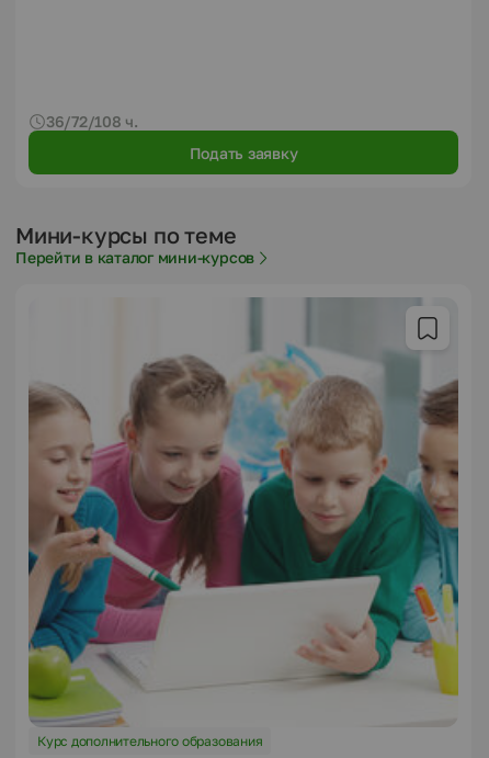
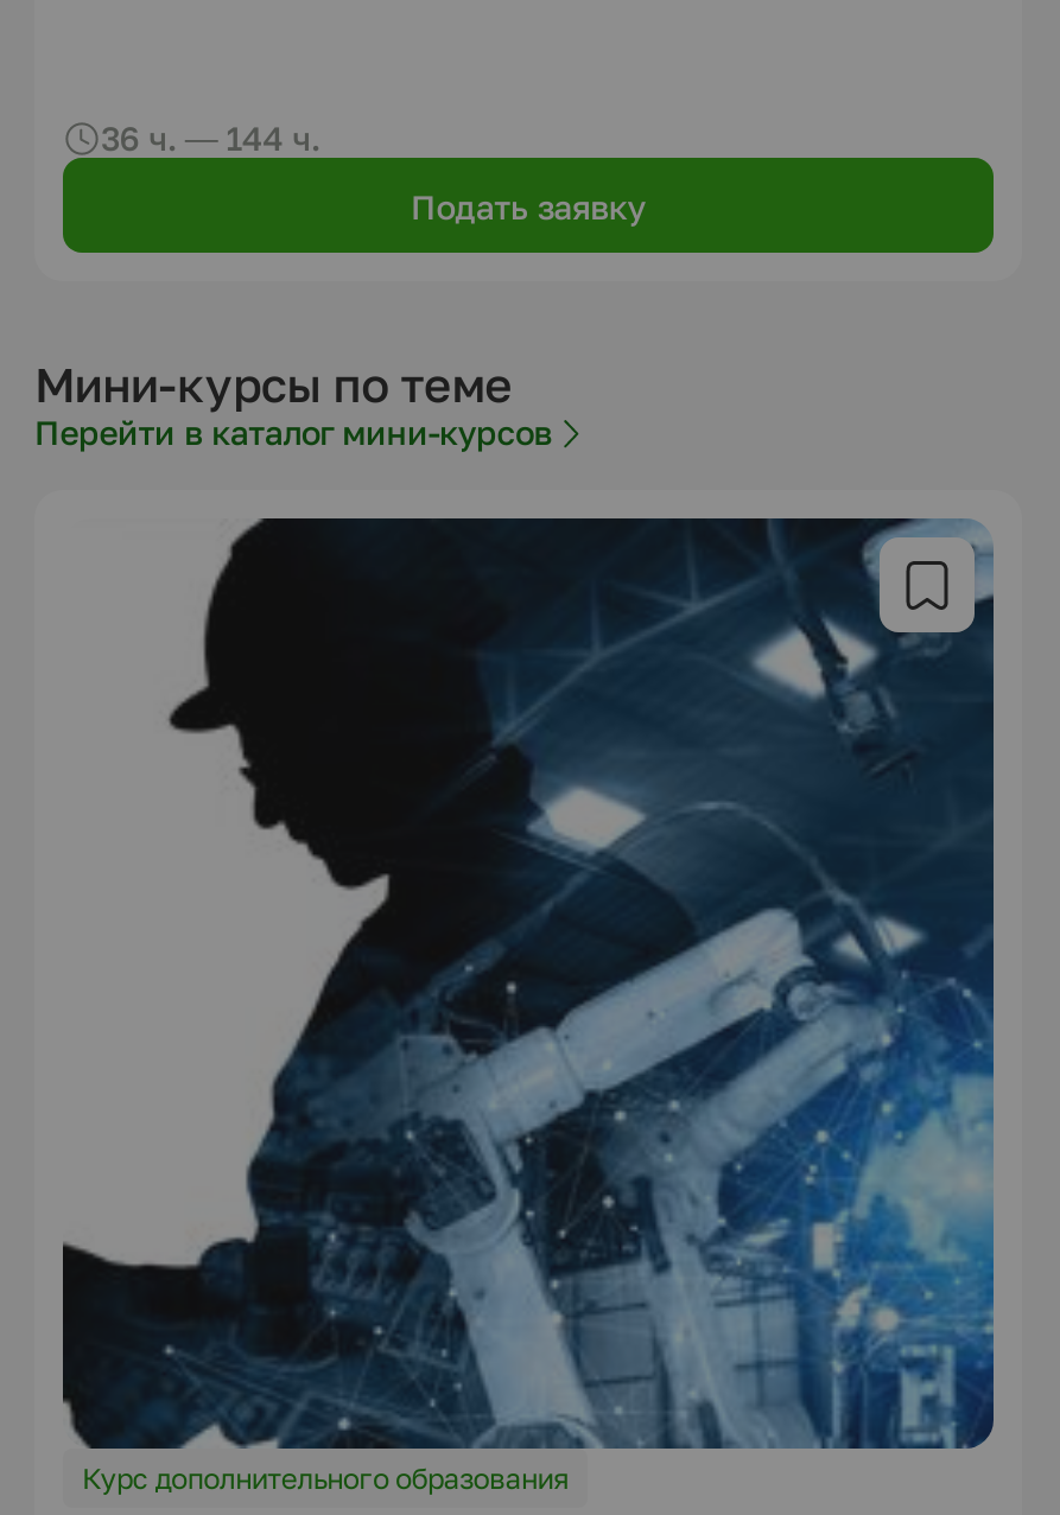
- 36/72/108 ч.
+ 36 ч. — 144 ч.

- [image]
+ [image]
